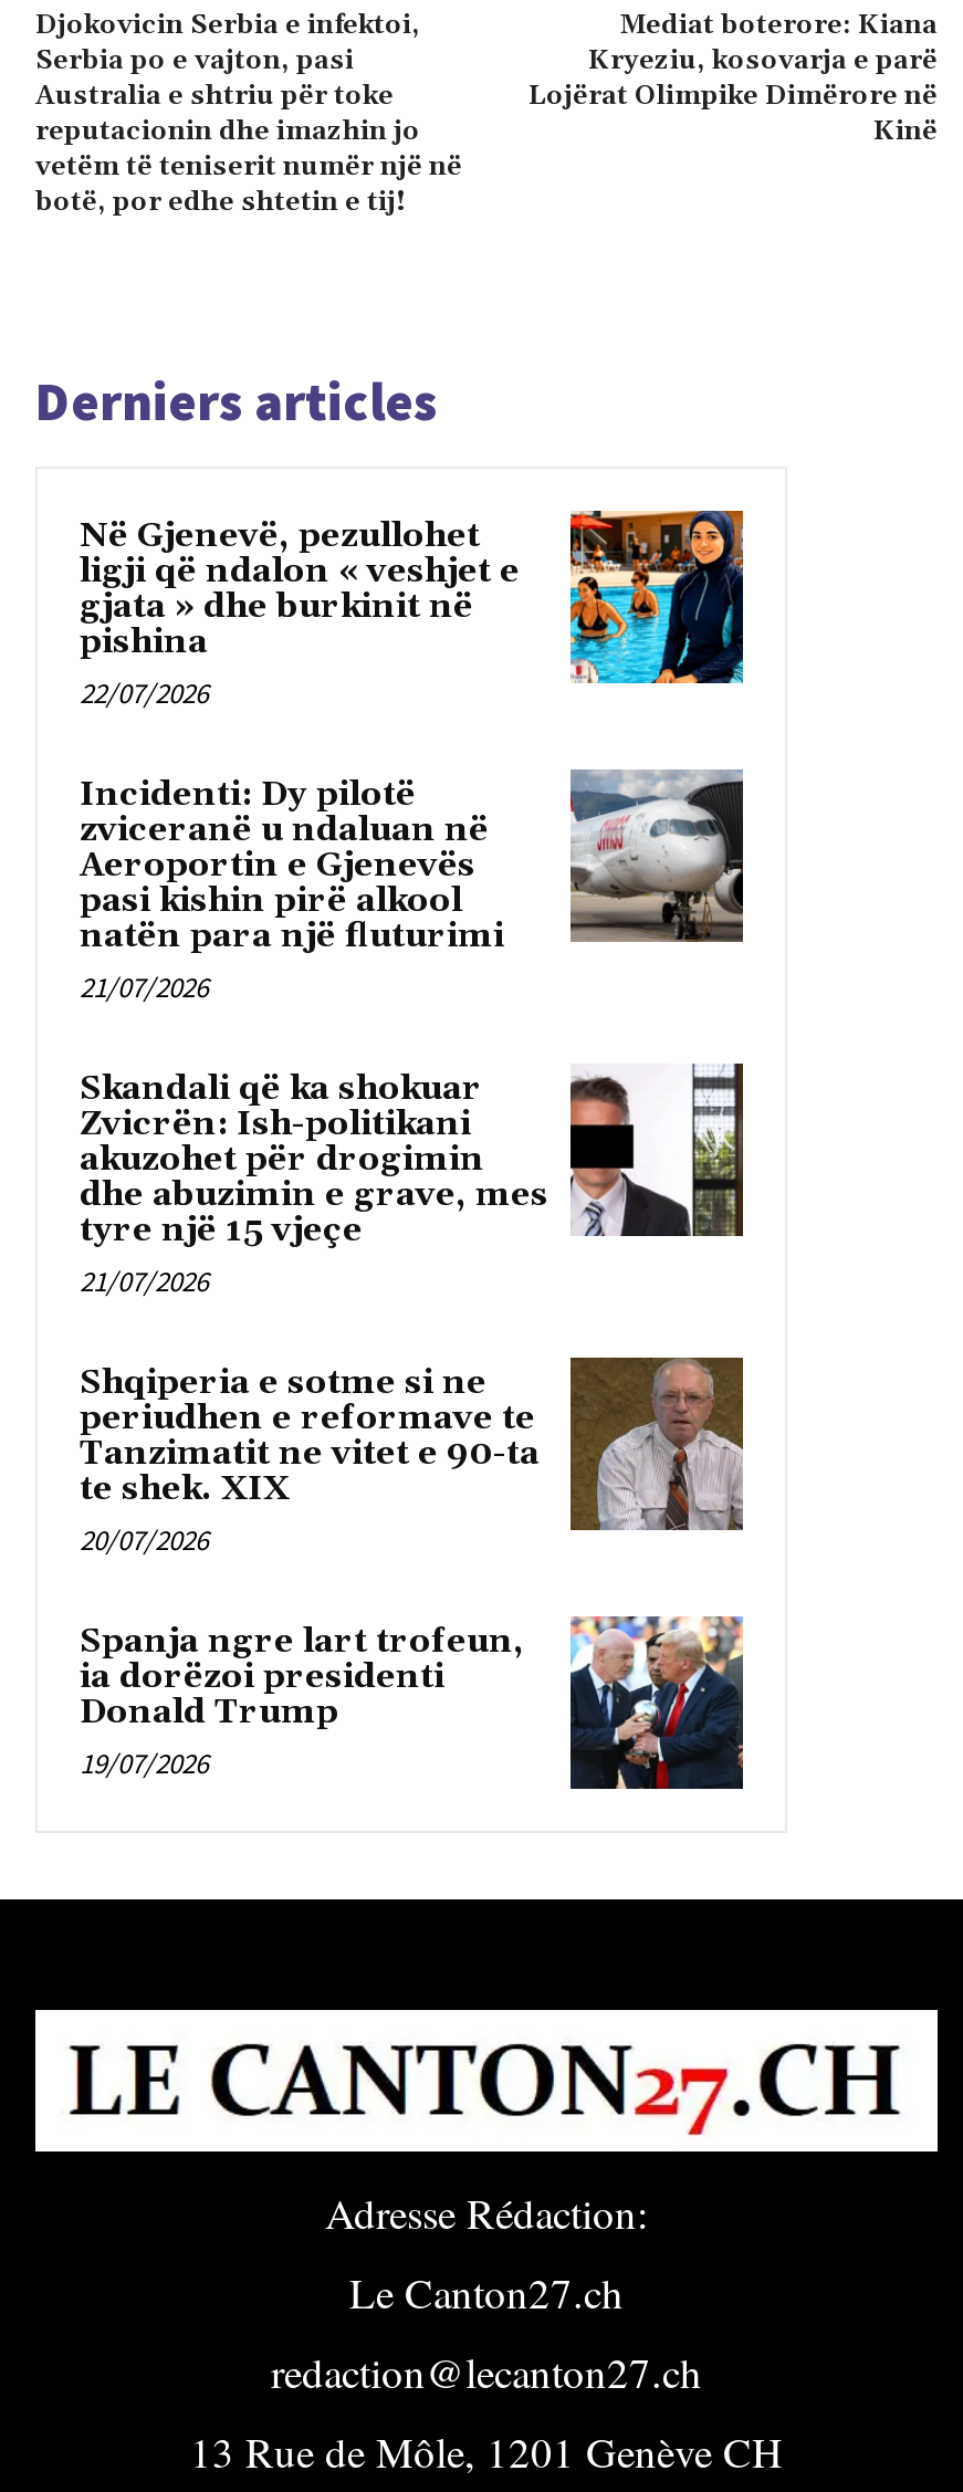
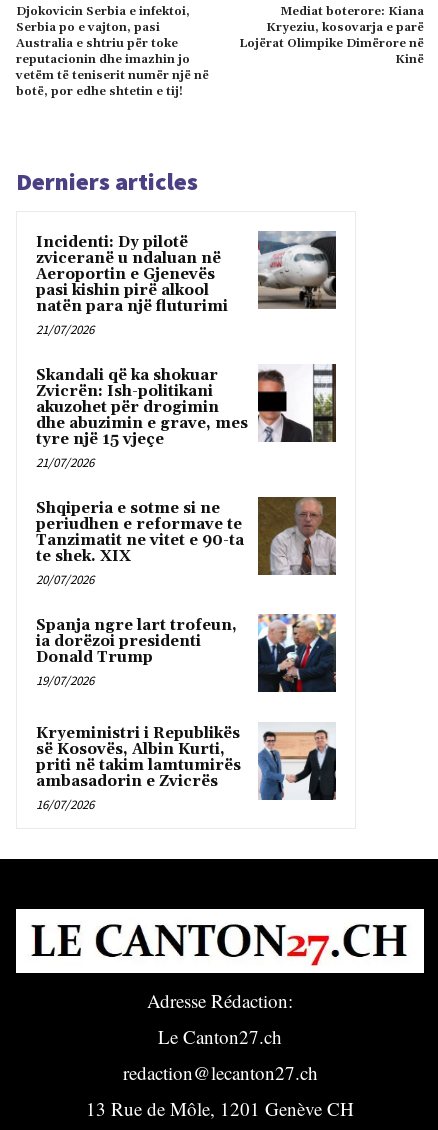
- [image]
- Në Gjenevë, pezullohet
- ligji që ndalon « veshjet e
- gjata » dhe burkinit në
- pishina
- 22/07/2026

moved up: [image] | Incidenti: Dy pilotë | zviceranë u ndaluan në | ... | Donald Trump | 19/07/2026

+ [image]
+ Kryeministri i Republikës
+ së Kosovës, Albin Kurti,
+ priti në takim lamtumirës
+ ambasadorin e Zvicrës
+ 16/07/2026
